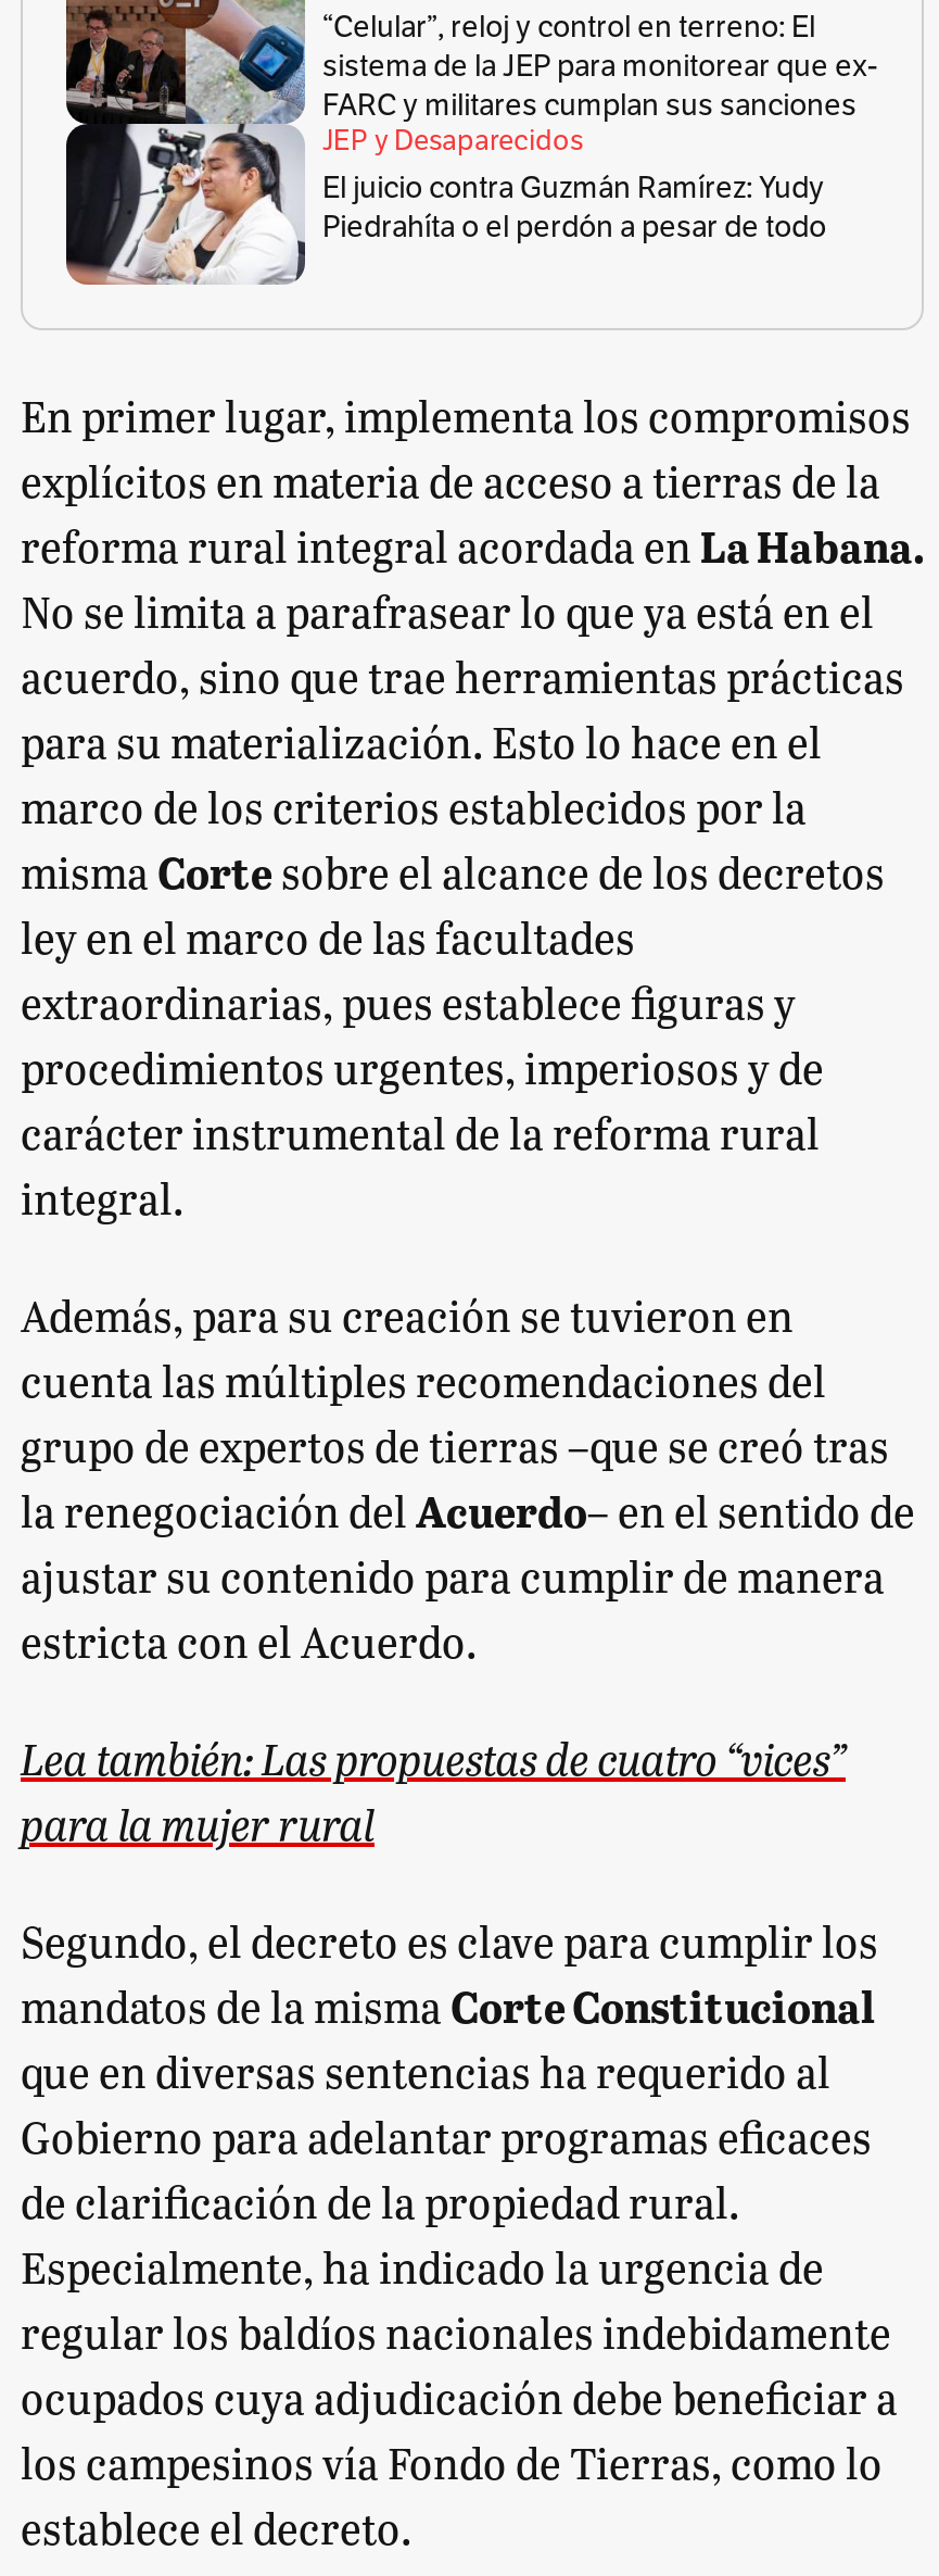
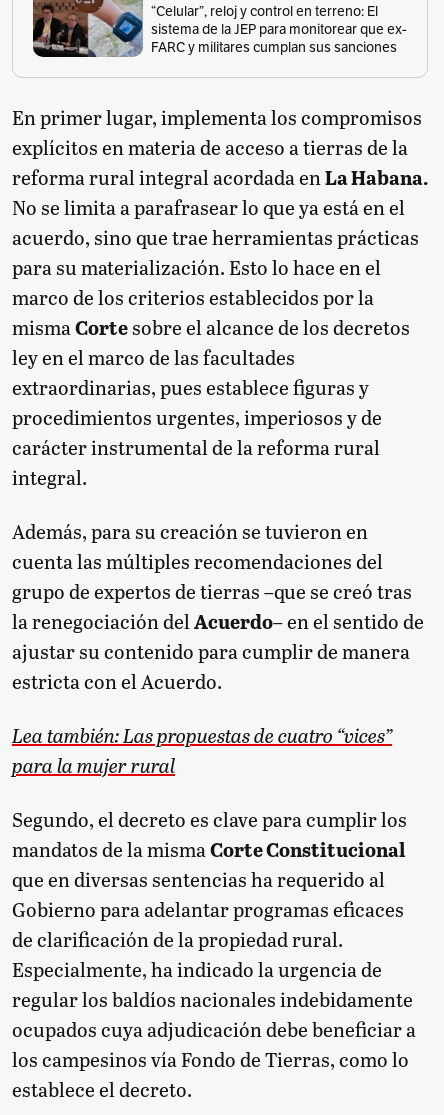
- [image]
- JEP y Desaparecidos
- El juicio contra Guzmán Ramírez: Yudy
- Piedrahíta o el perdón a pesar de todo
